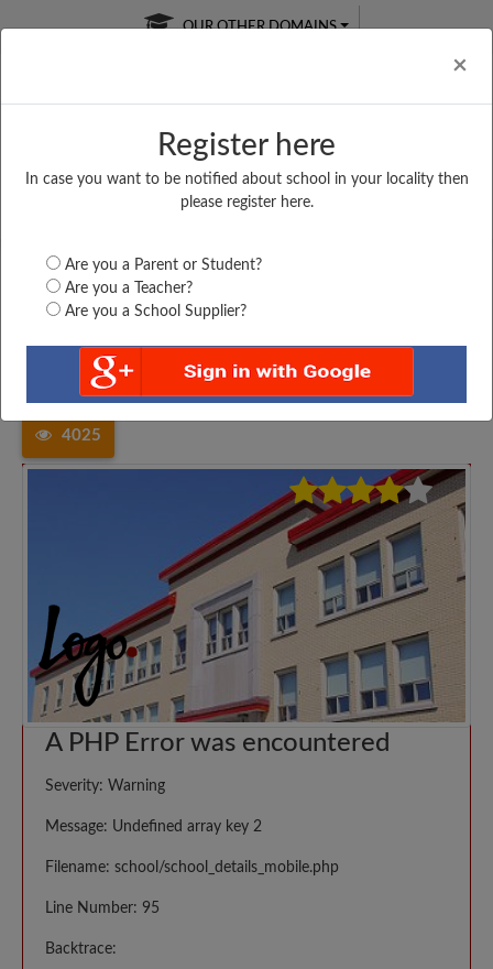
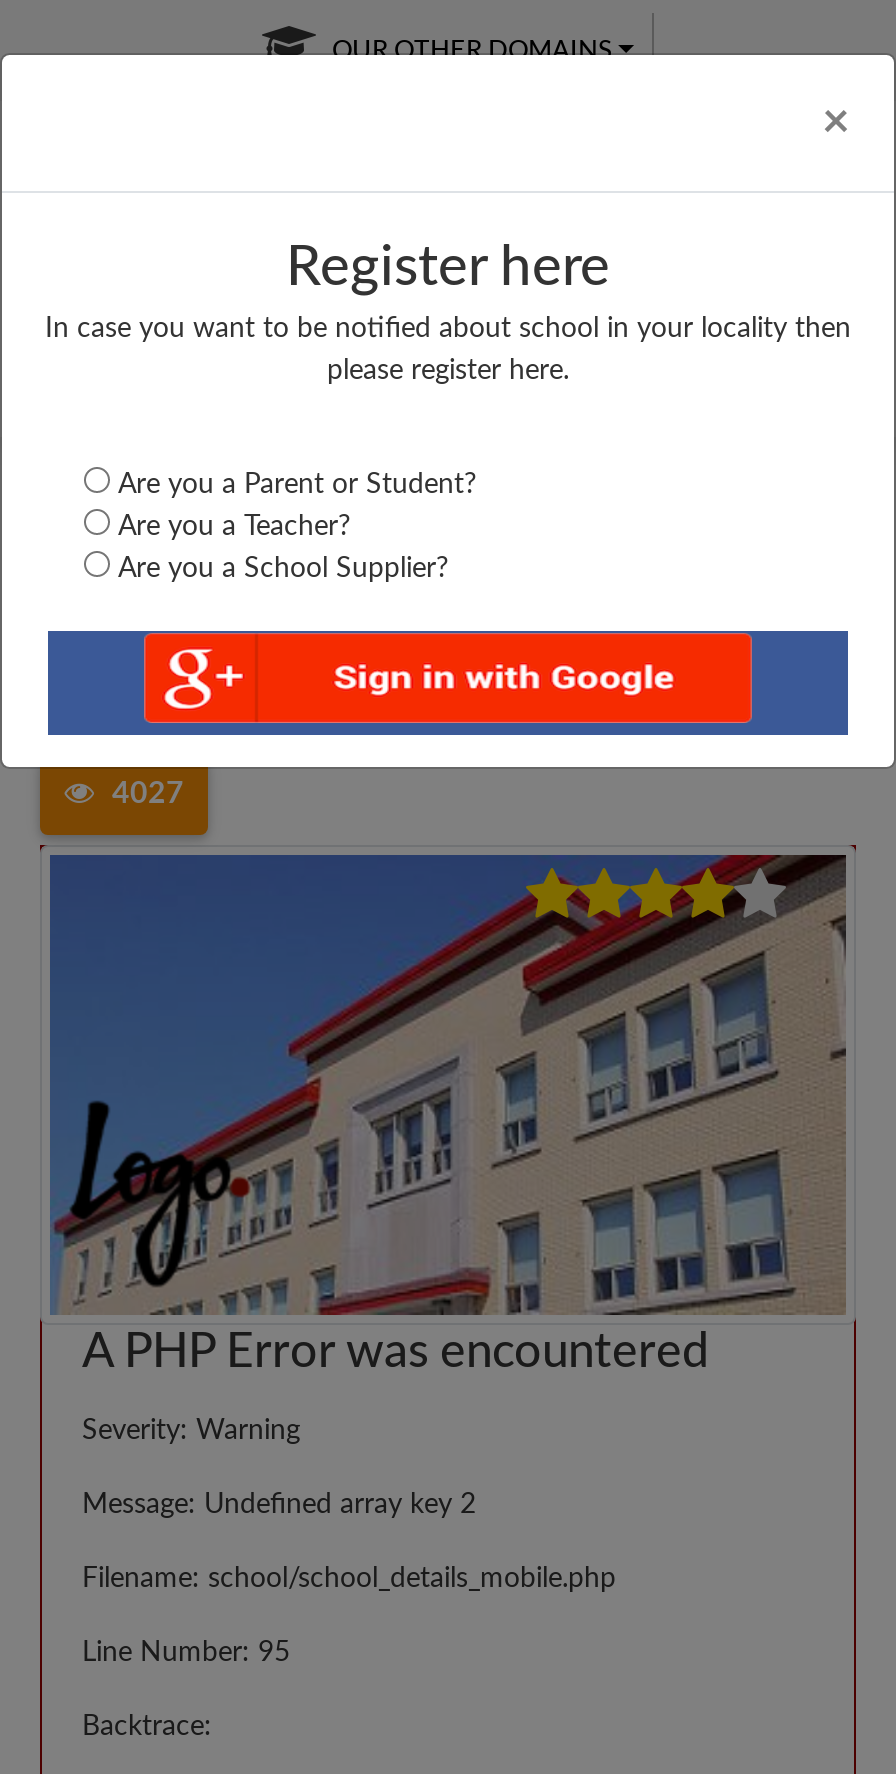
- 4025
+ 4027
